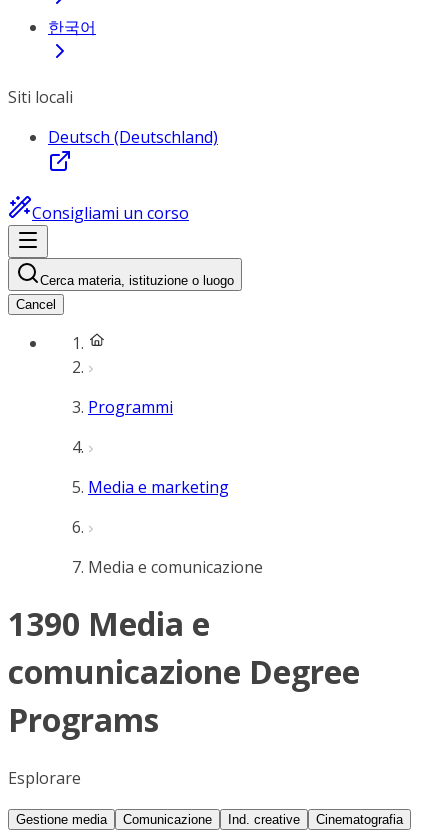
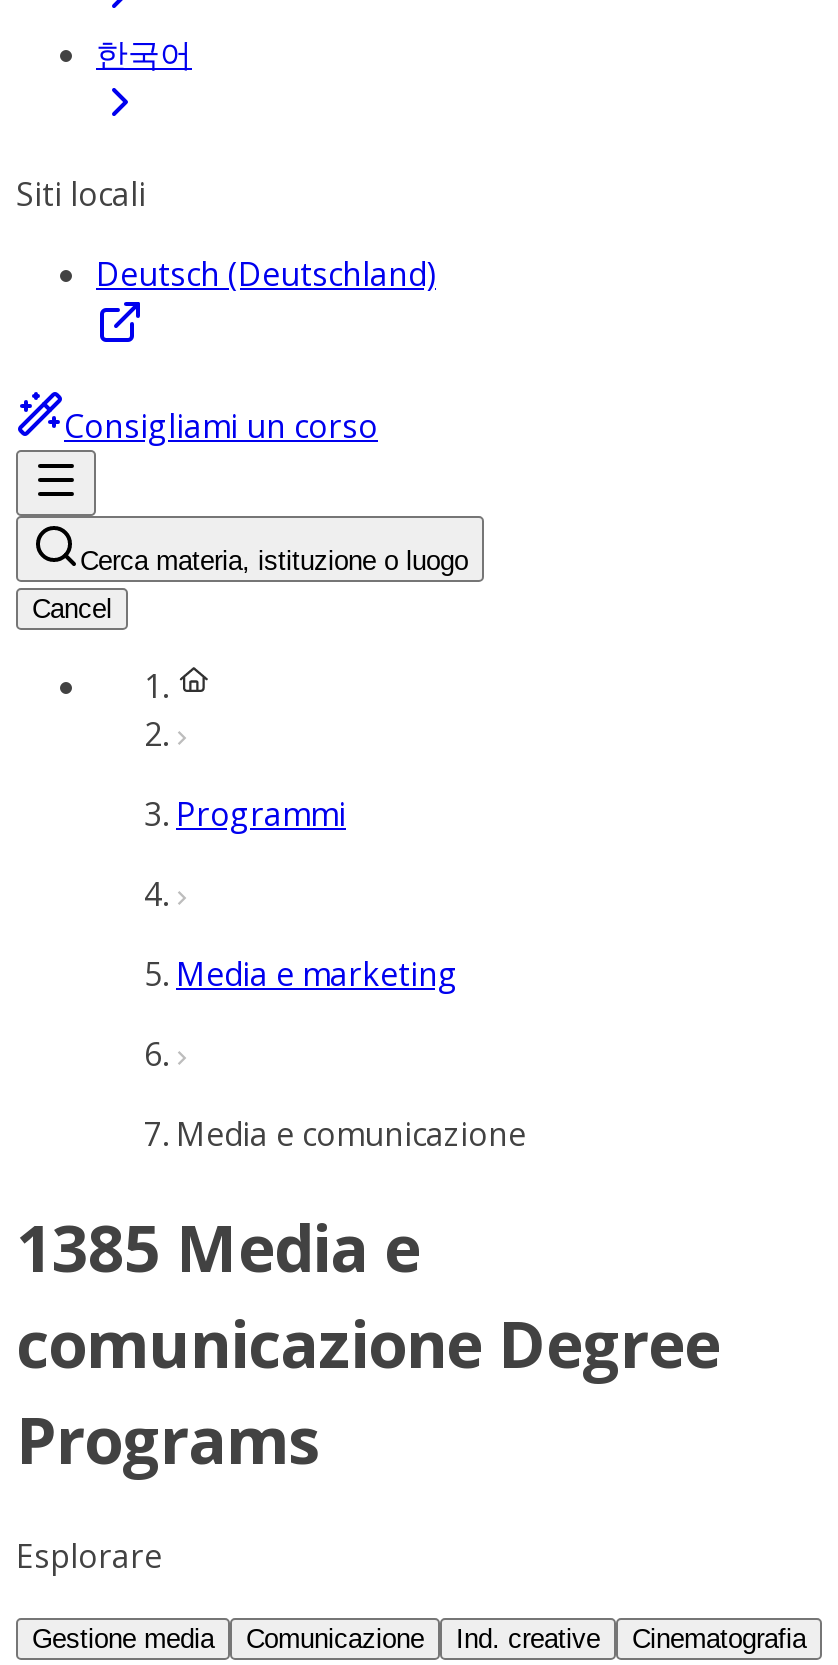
- 1390 Media e
+ 1385 Media e
